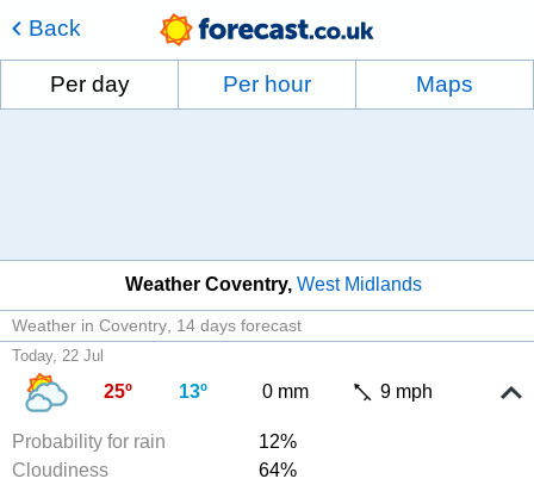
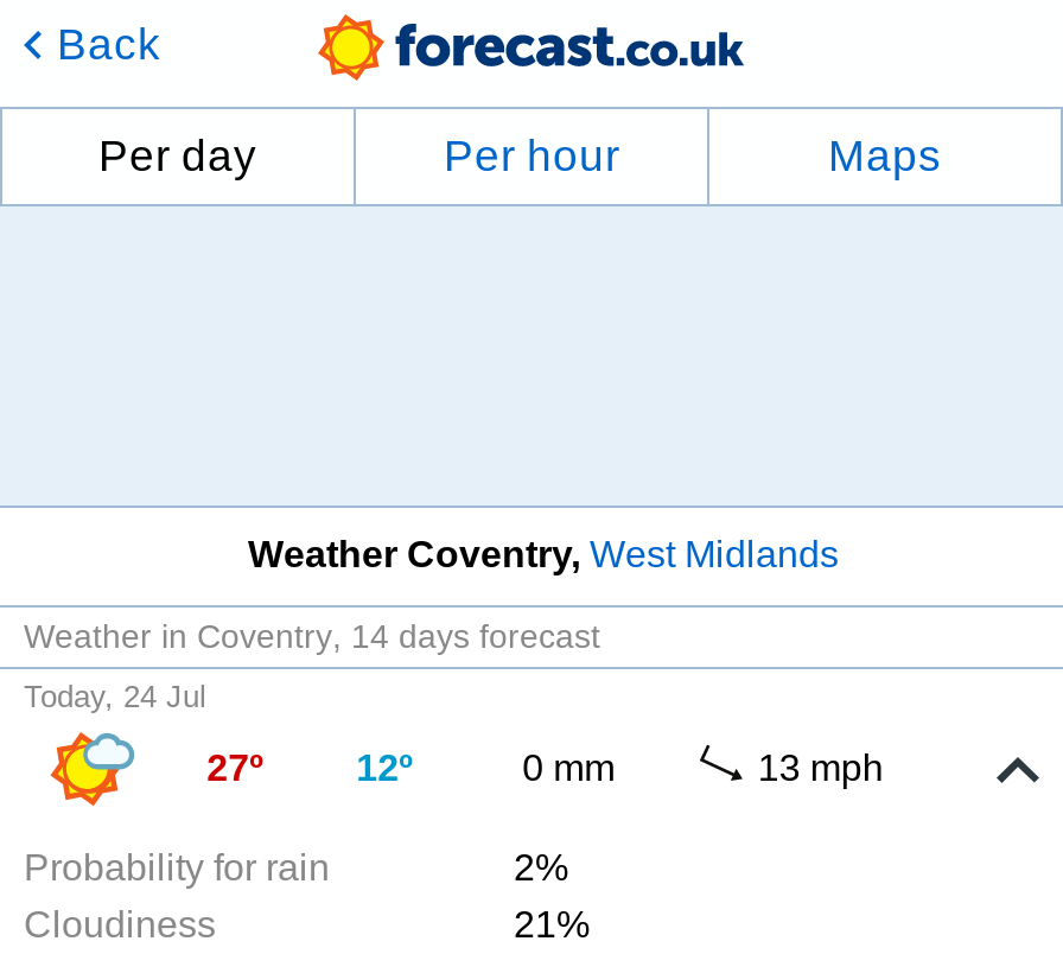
- Today, 22 Jul
+ Today, 24 Jul

- [image]
- 25º
- 13º
+ [image]
+ 27º
+ 12º

- 9 mph
+ 13 mph

- 12%
+ 2%

- 64%
+ 21%
